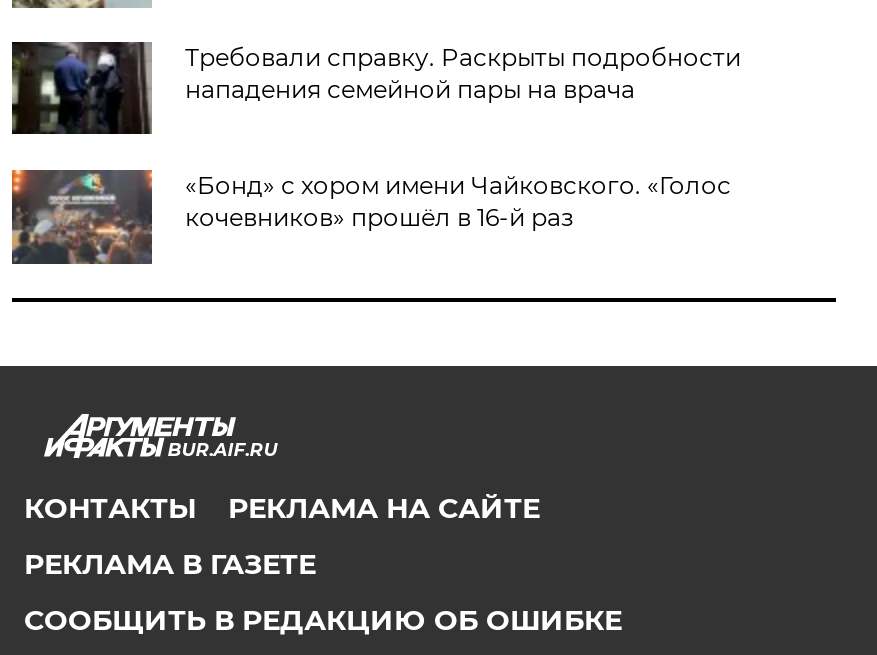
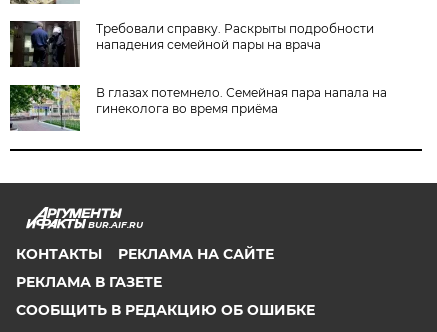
- [image]
- «Бонд» с хором имени Чайковского. «Голос
- кочевников» прошёл в 16-й раз
+ [image]
+ В глазах потемнело. Семейная пара напала на
+ гинеколога во время приёма
